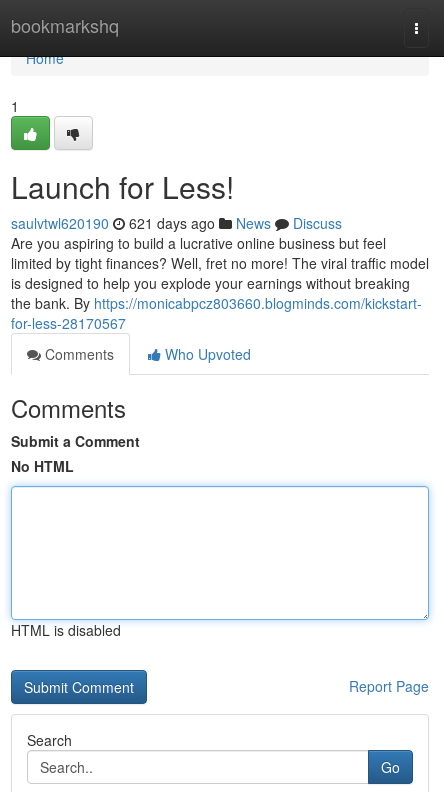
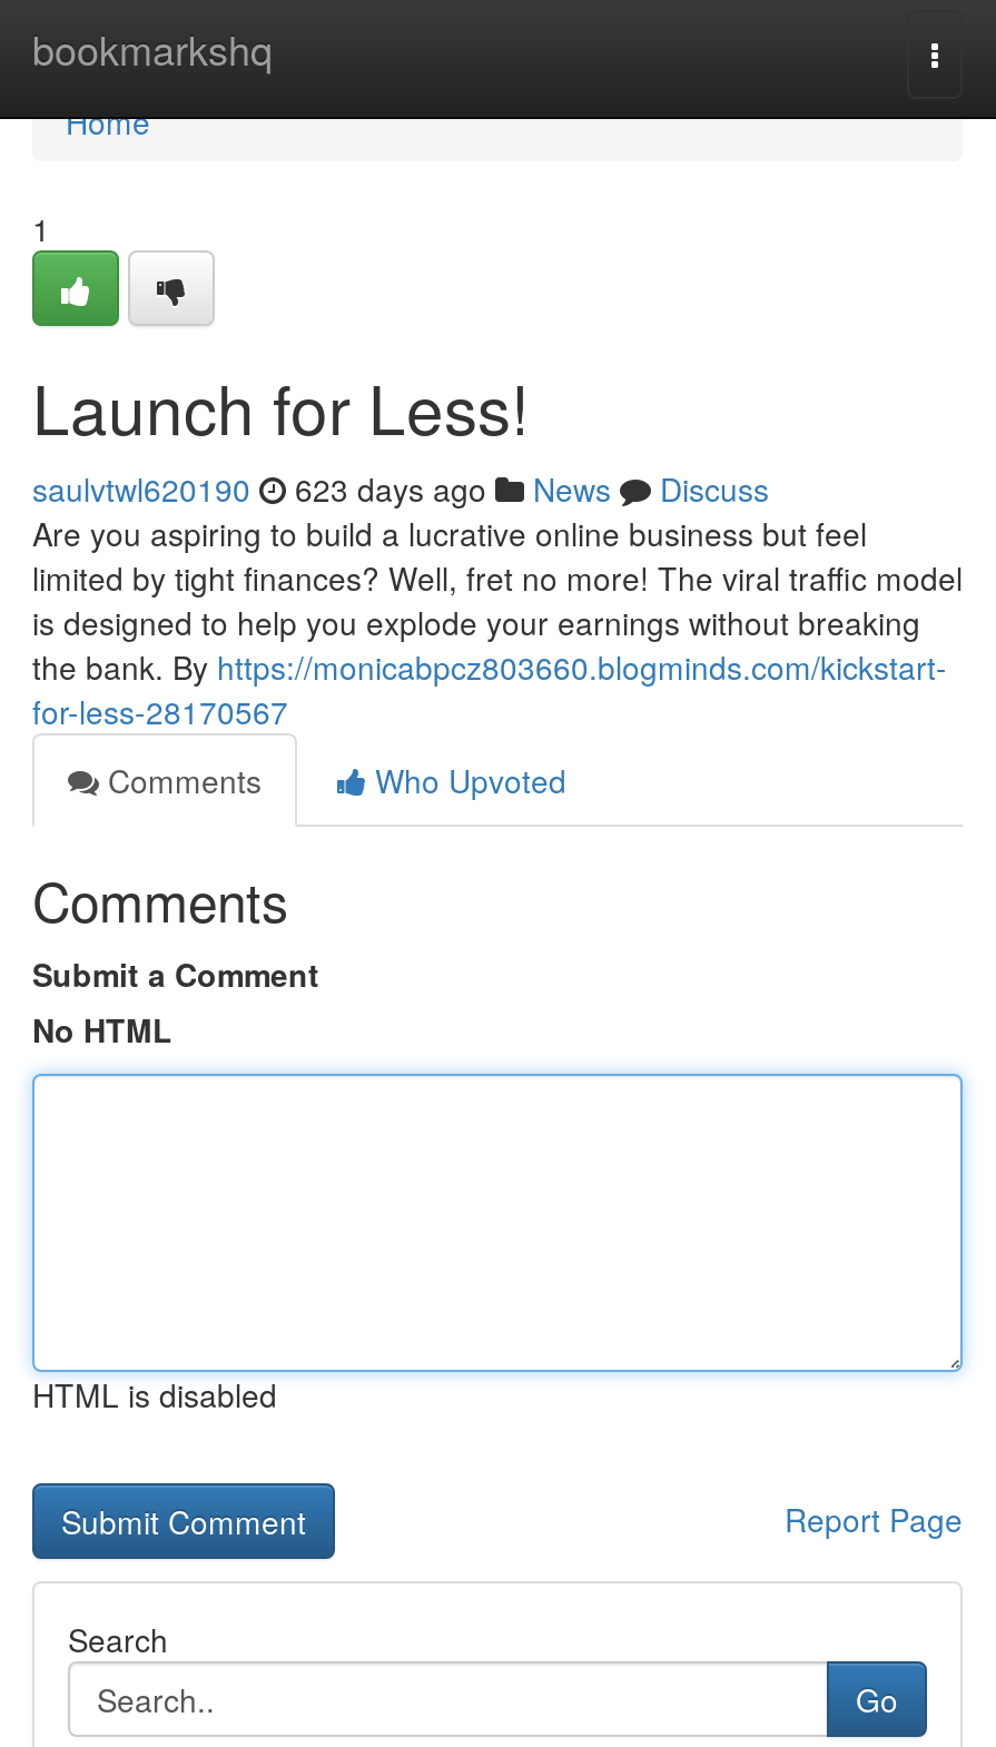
- saulvtwl620190 621 days ago News Discuss
+ saulvtwl620190 623 days ago News Discuss
